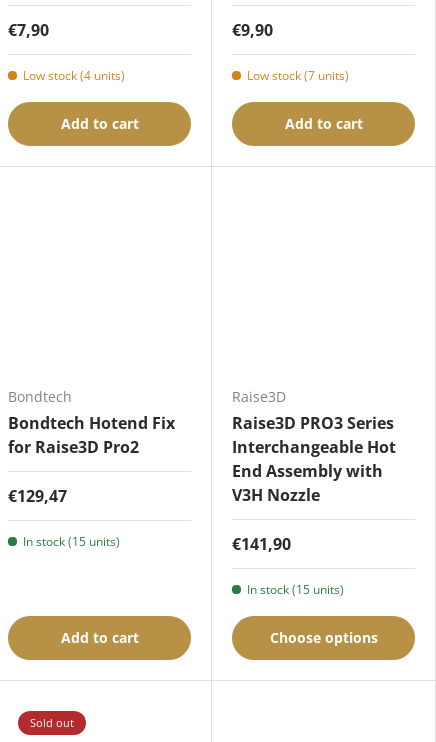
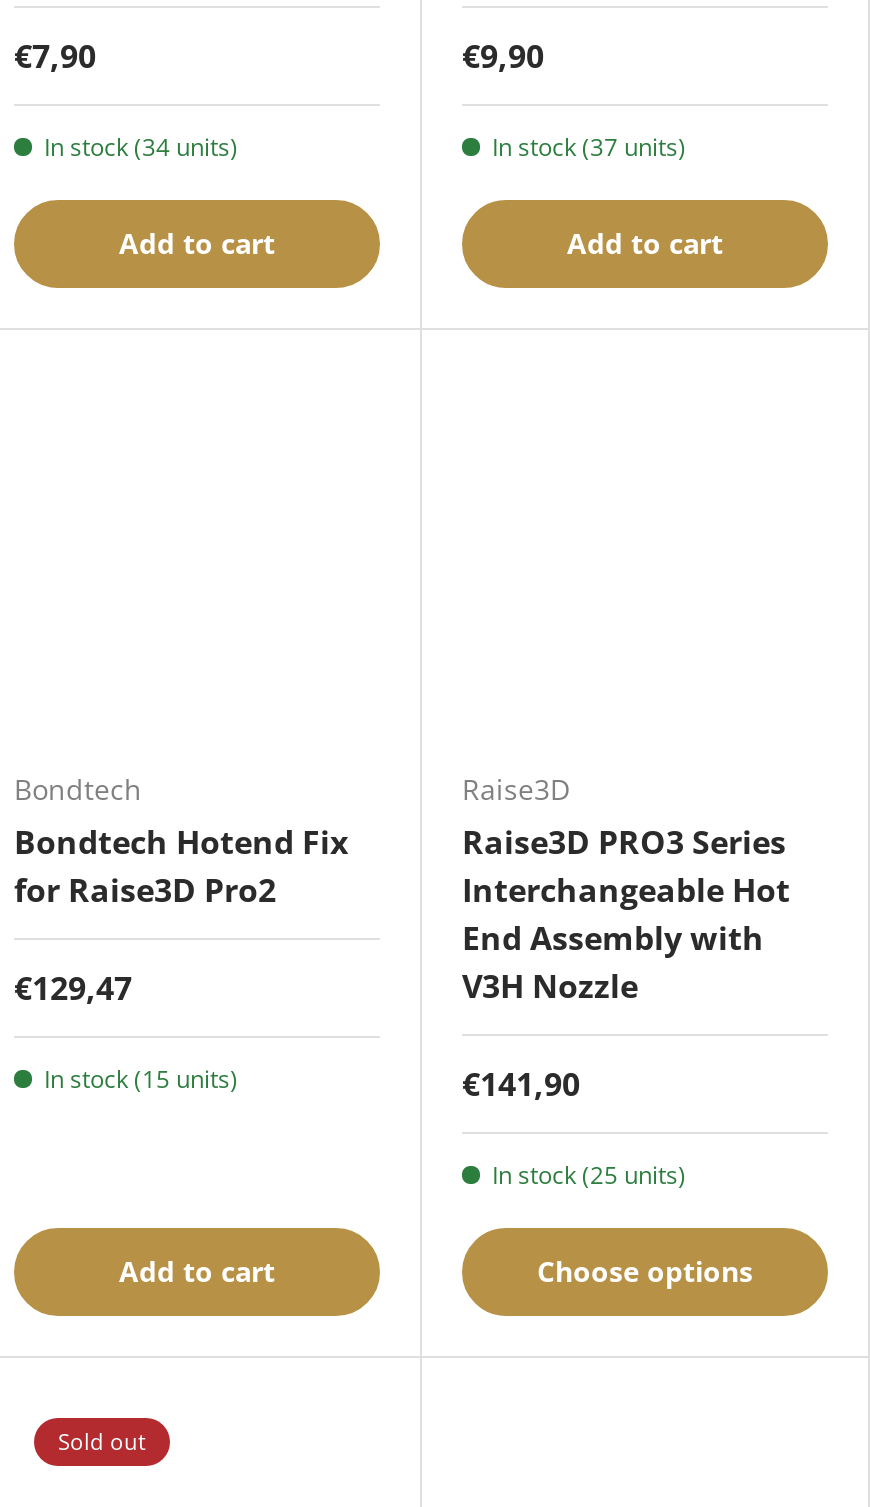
- Low stock (4 units)
+ In stock (34 units)

- Low stock (7 units)
+ In stock (37 units)

- In stock (15 units)
+ In stock (25 units)
